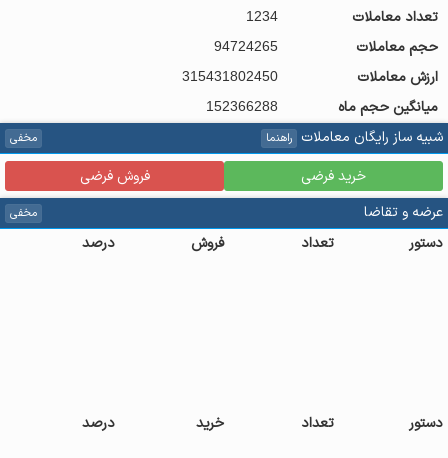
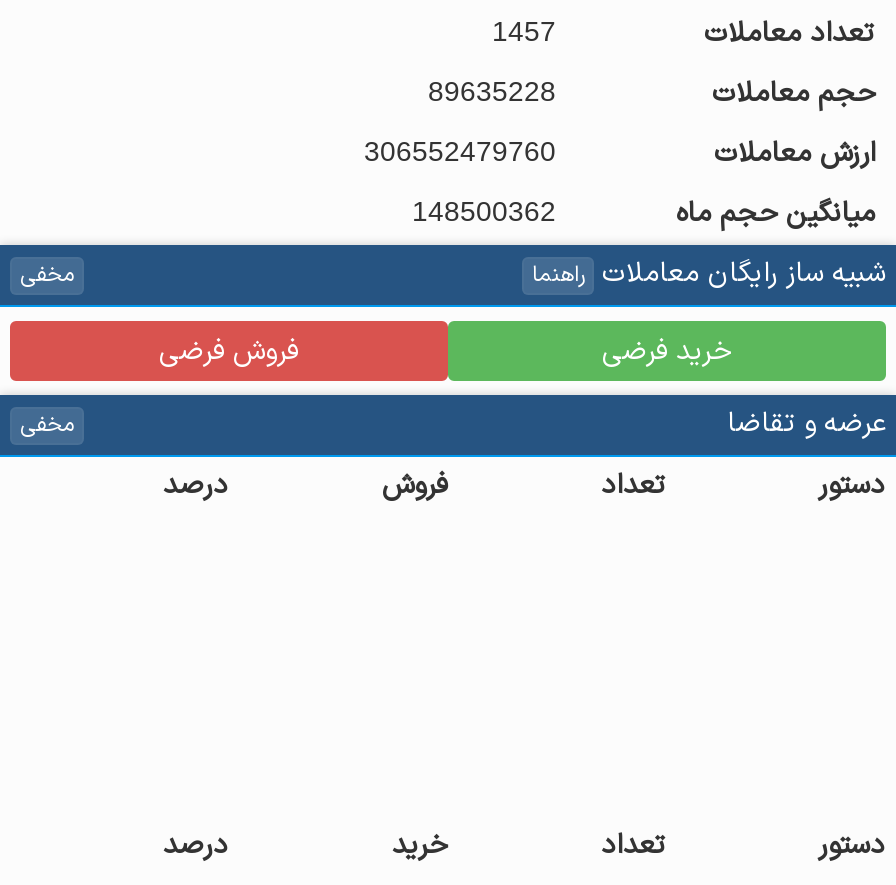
- 1234
+ 1457

- 94724265
+ 89635228

- 315431802450
+ 306552479760

- 152366288
+ 148500362
